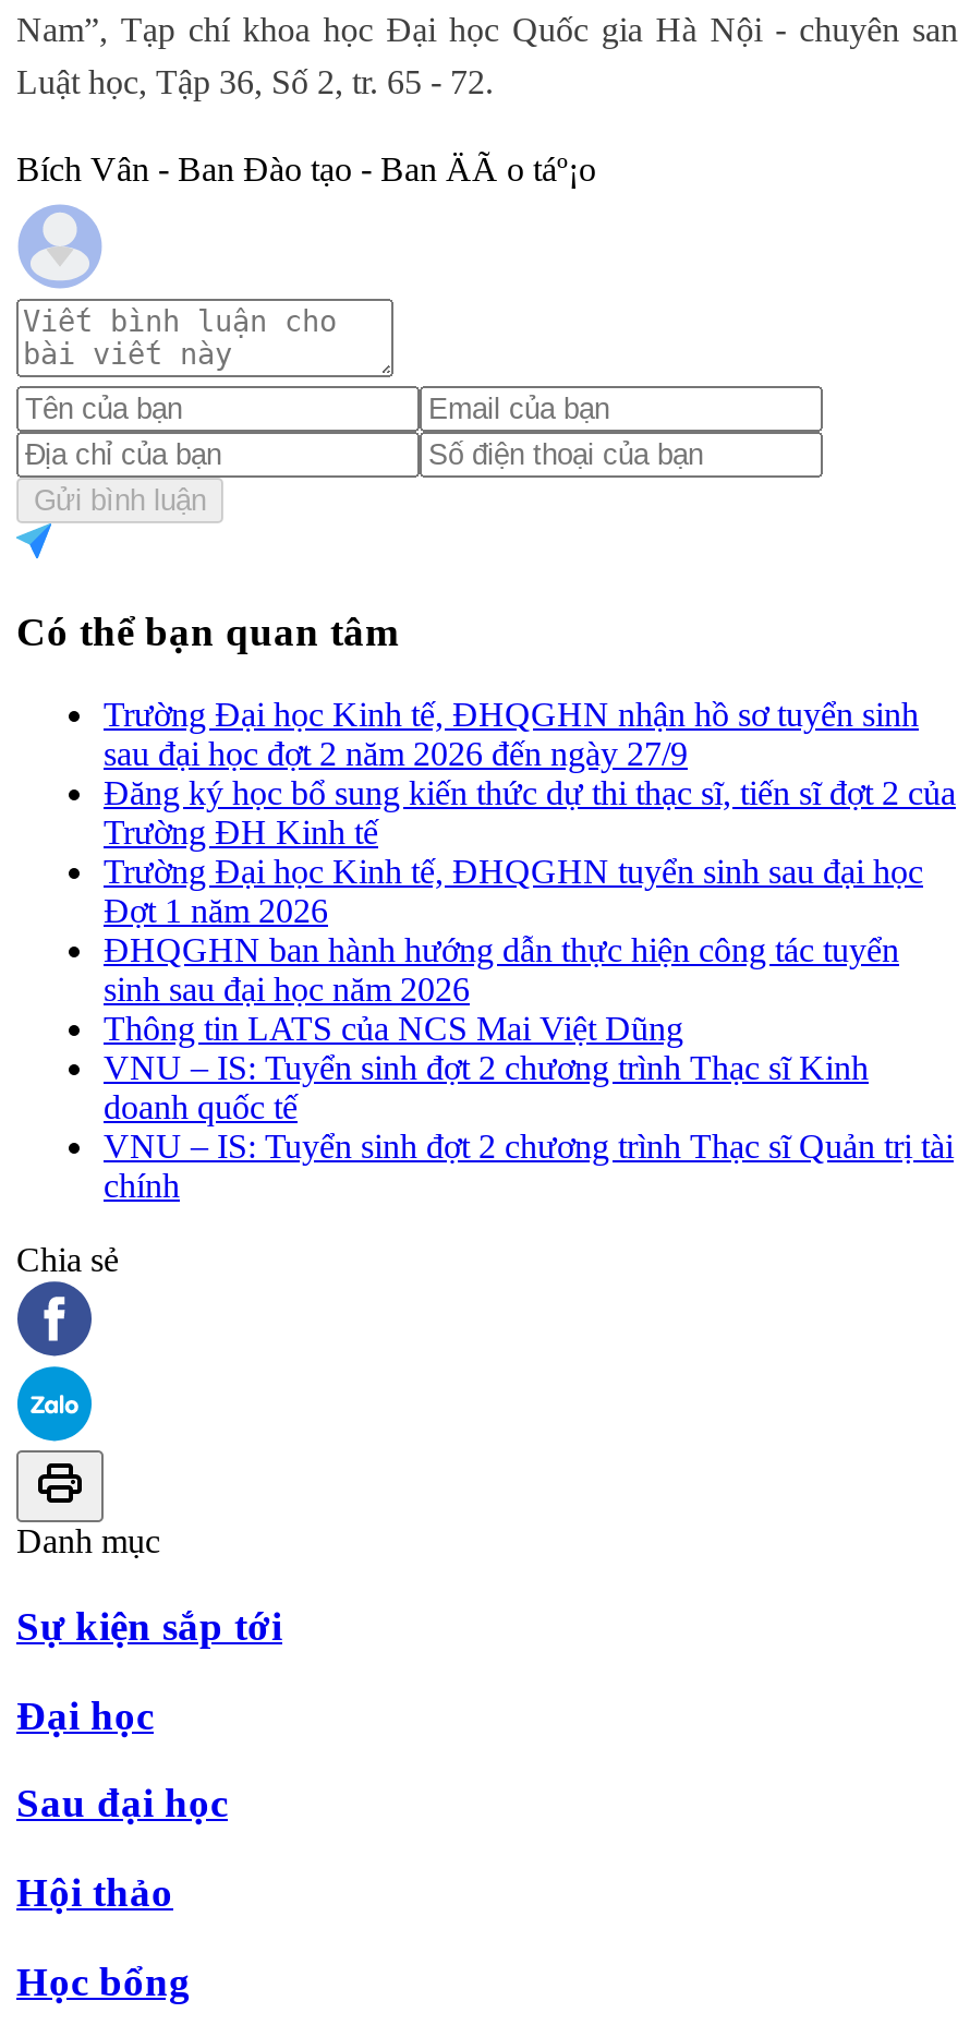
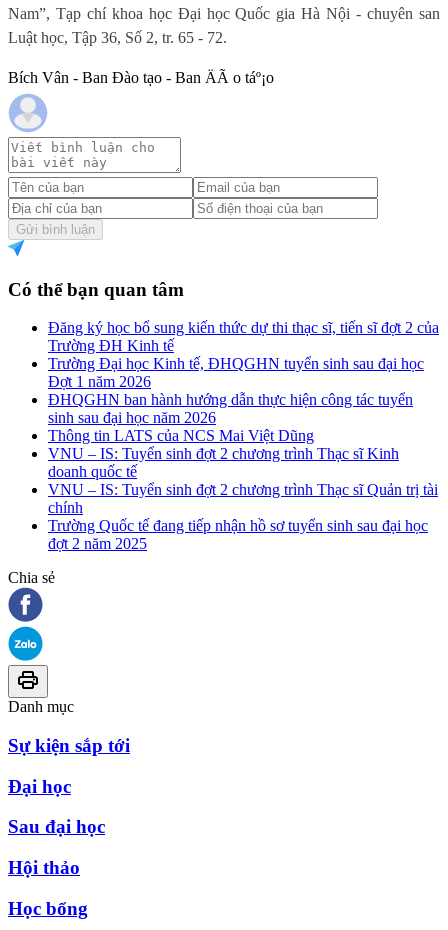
- Trường Đại học Kinh tế, ĐHQGHN nhận hồ sơ tuyển sinh
- sau đại học đợt 2 năm 2026 đến ngày 27/9

moved up: Đăng ký học bổ sung kiến thức dự thi thạc sĩ, tiến sĩ đợt 2 của | Trường ĐH Kinh tế | Trường Đại học Kinh tế, ĐHQGHN tuyển sinh sau đại học | ... | VNU – IS: Tuyển sinh đợt 2 chương trình Thạc sĩ Quản trị tài | chính

+ Trường Quốc tế đang tiếp nhận hồ sơ tuyển sinh sau đại học
+ đợt 2 năm 2025
